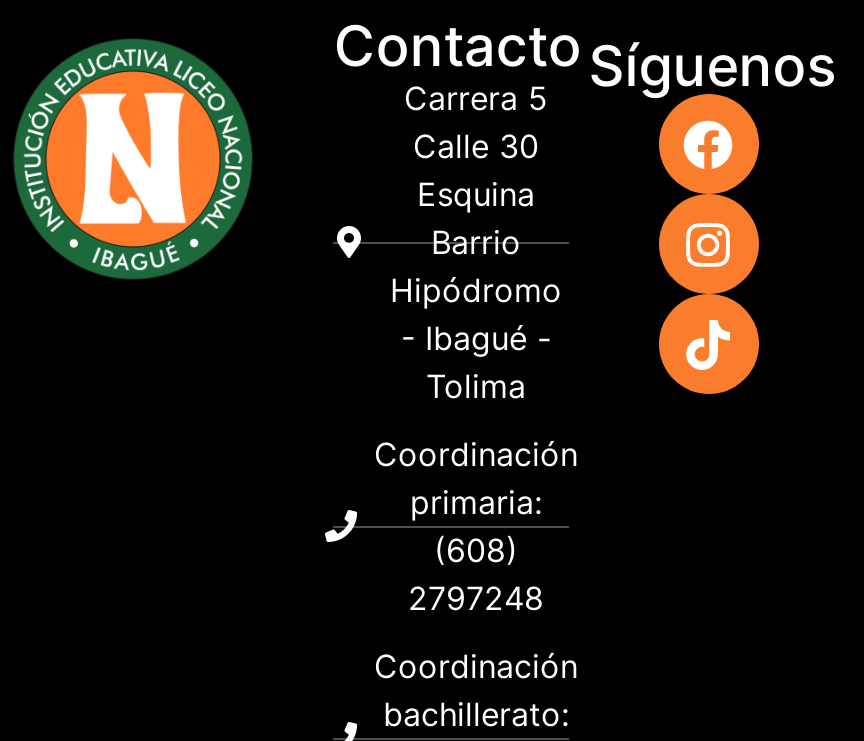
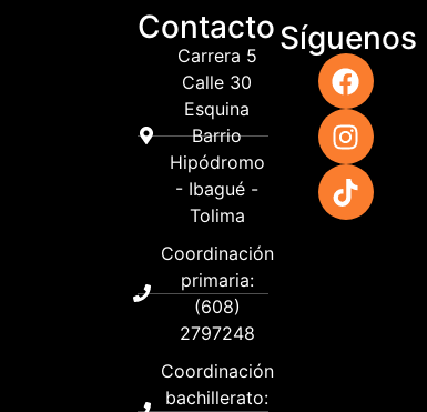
- [image]
